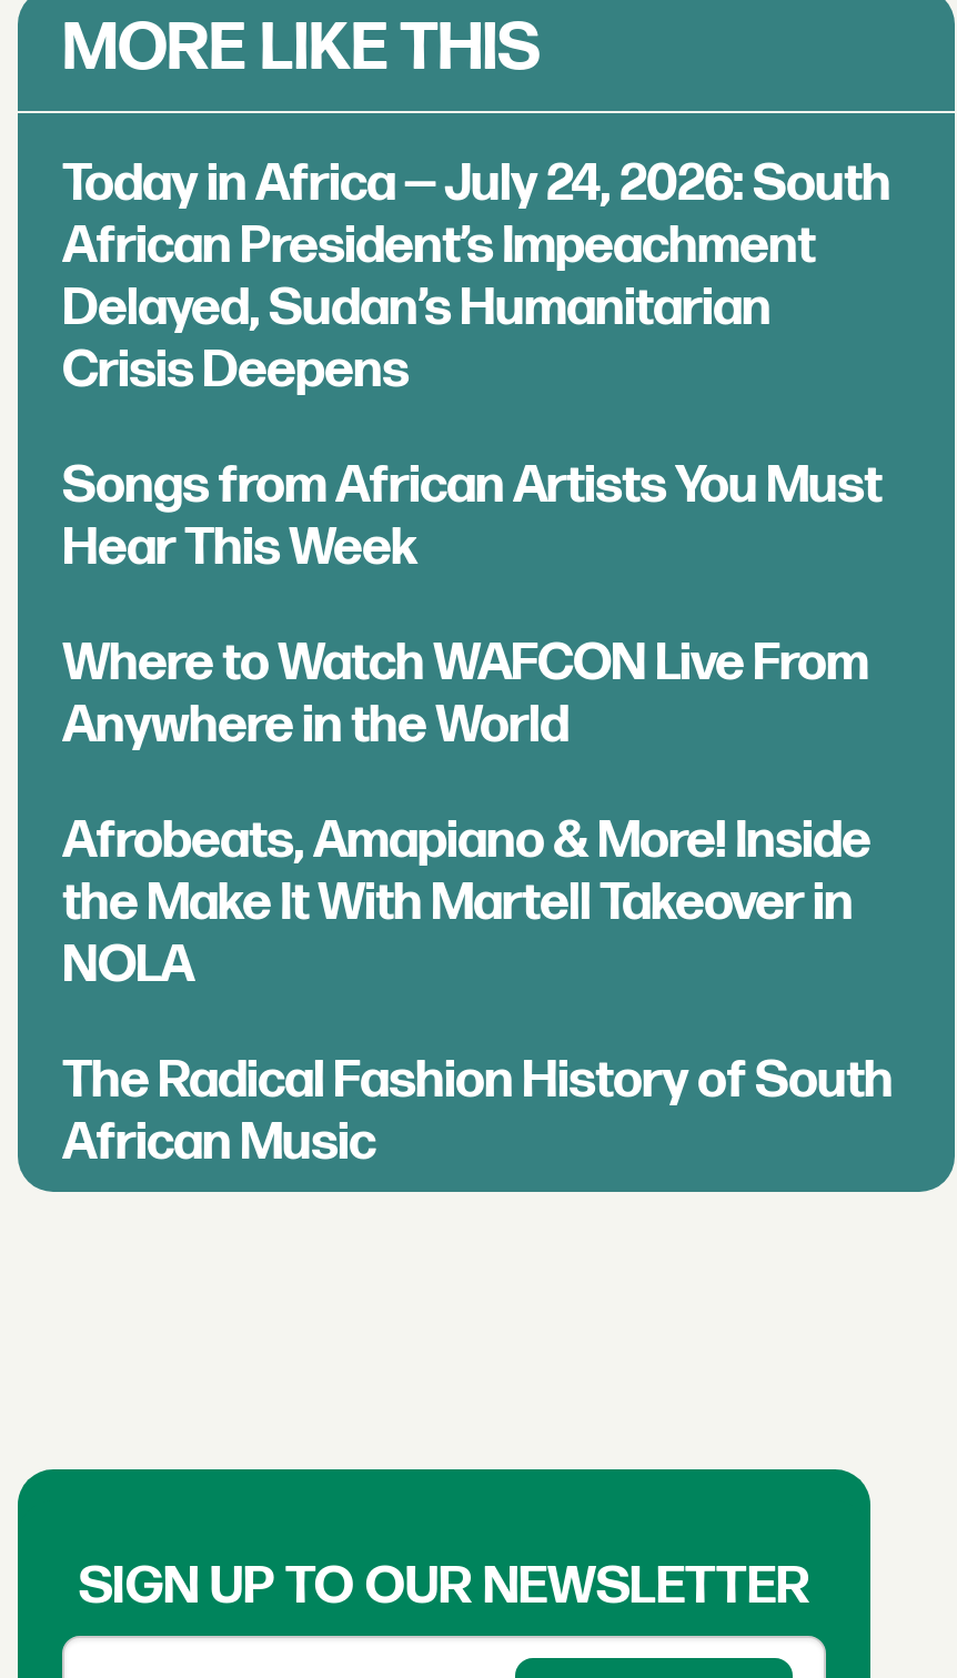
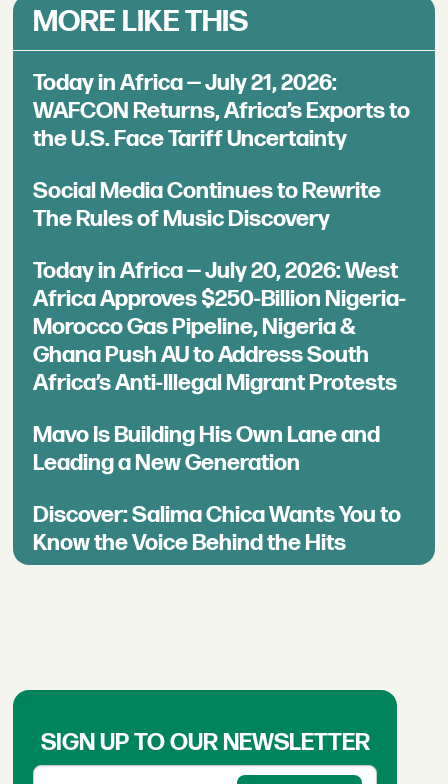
- Today in Africa — July 24, 2026: South
- African President’s Impeachment
- Delayed, Sudan’s Humanitarian
- Crisis Deepens
+ Today in Africa — July 21, 2026:
+ WAFCON Returns, Africa’s Exports to
+ the U.S. Face Tariff Uncertainty

- Songs from African Artists You Must
- Hear This Week
+ Social Media Continues to Rewrite
+ The Rules of Music Discovery

- Where to Watch WAFCON Live From
- Anywhere in the World
+ Today in Africa — July 20, 2026: West
+ Africa Approves $250-Billion Nigeria-
+ Morocco Gas Pipeline, Nigeria &
+ Ghana Push AU to Address South
+ Africa’s Anti-Illegal Migrant Protests

- Afrobeats, Amapiano & More! Inside
- the Make It With Martell Takeover in
- NOLA
+ Mavo Is Building His Own Lane and
+ Leading a New Generation

- The Radical Fashion History of South
- African Music
+ Discover: Salima Chica Wants You to
+ Know the Voice Behind the Hits
